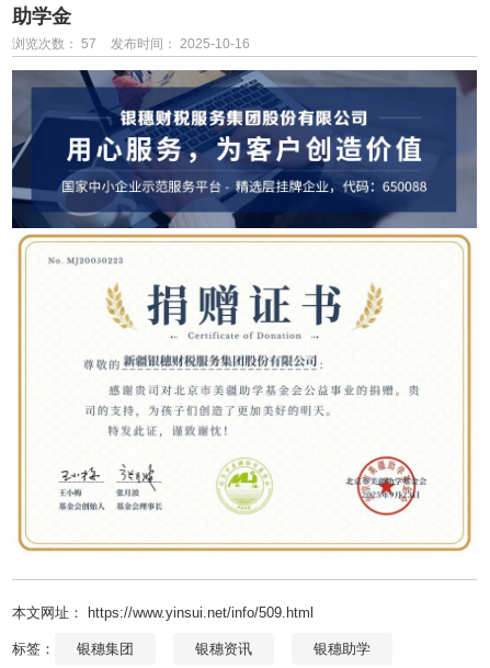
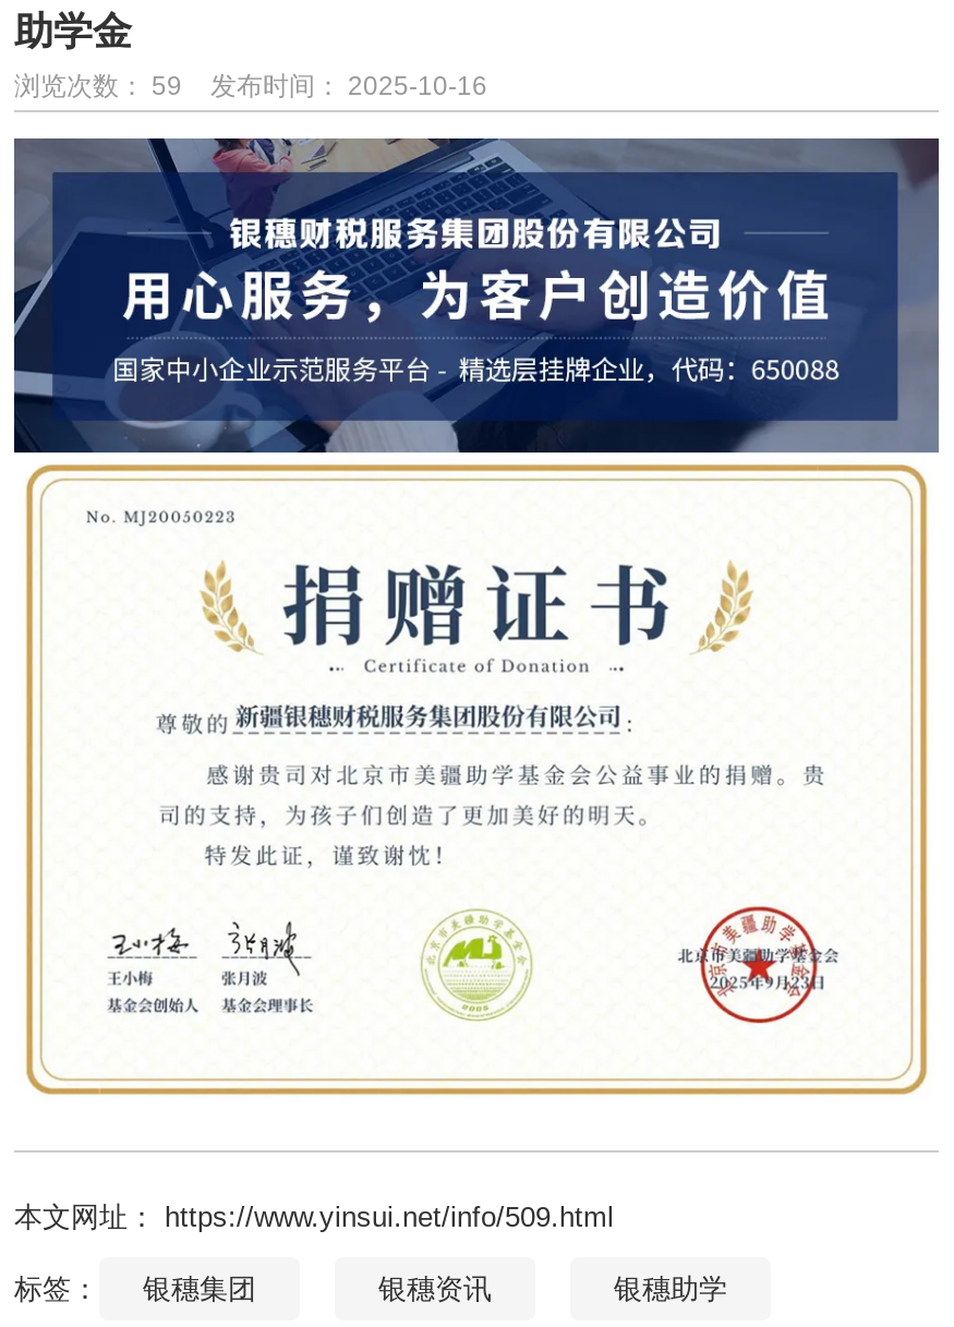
- 浏览次数：57 发布时间： 2025-10-16
+ 浏览次数：59 发布时间： 2025-10-16
